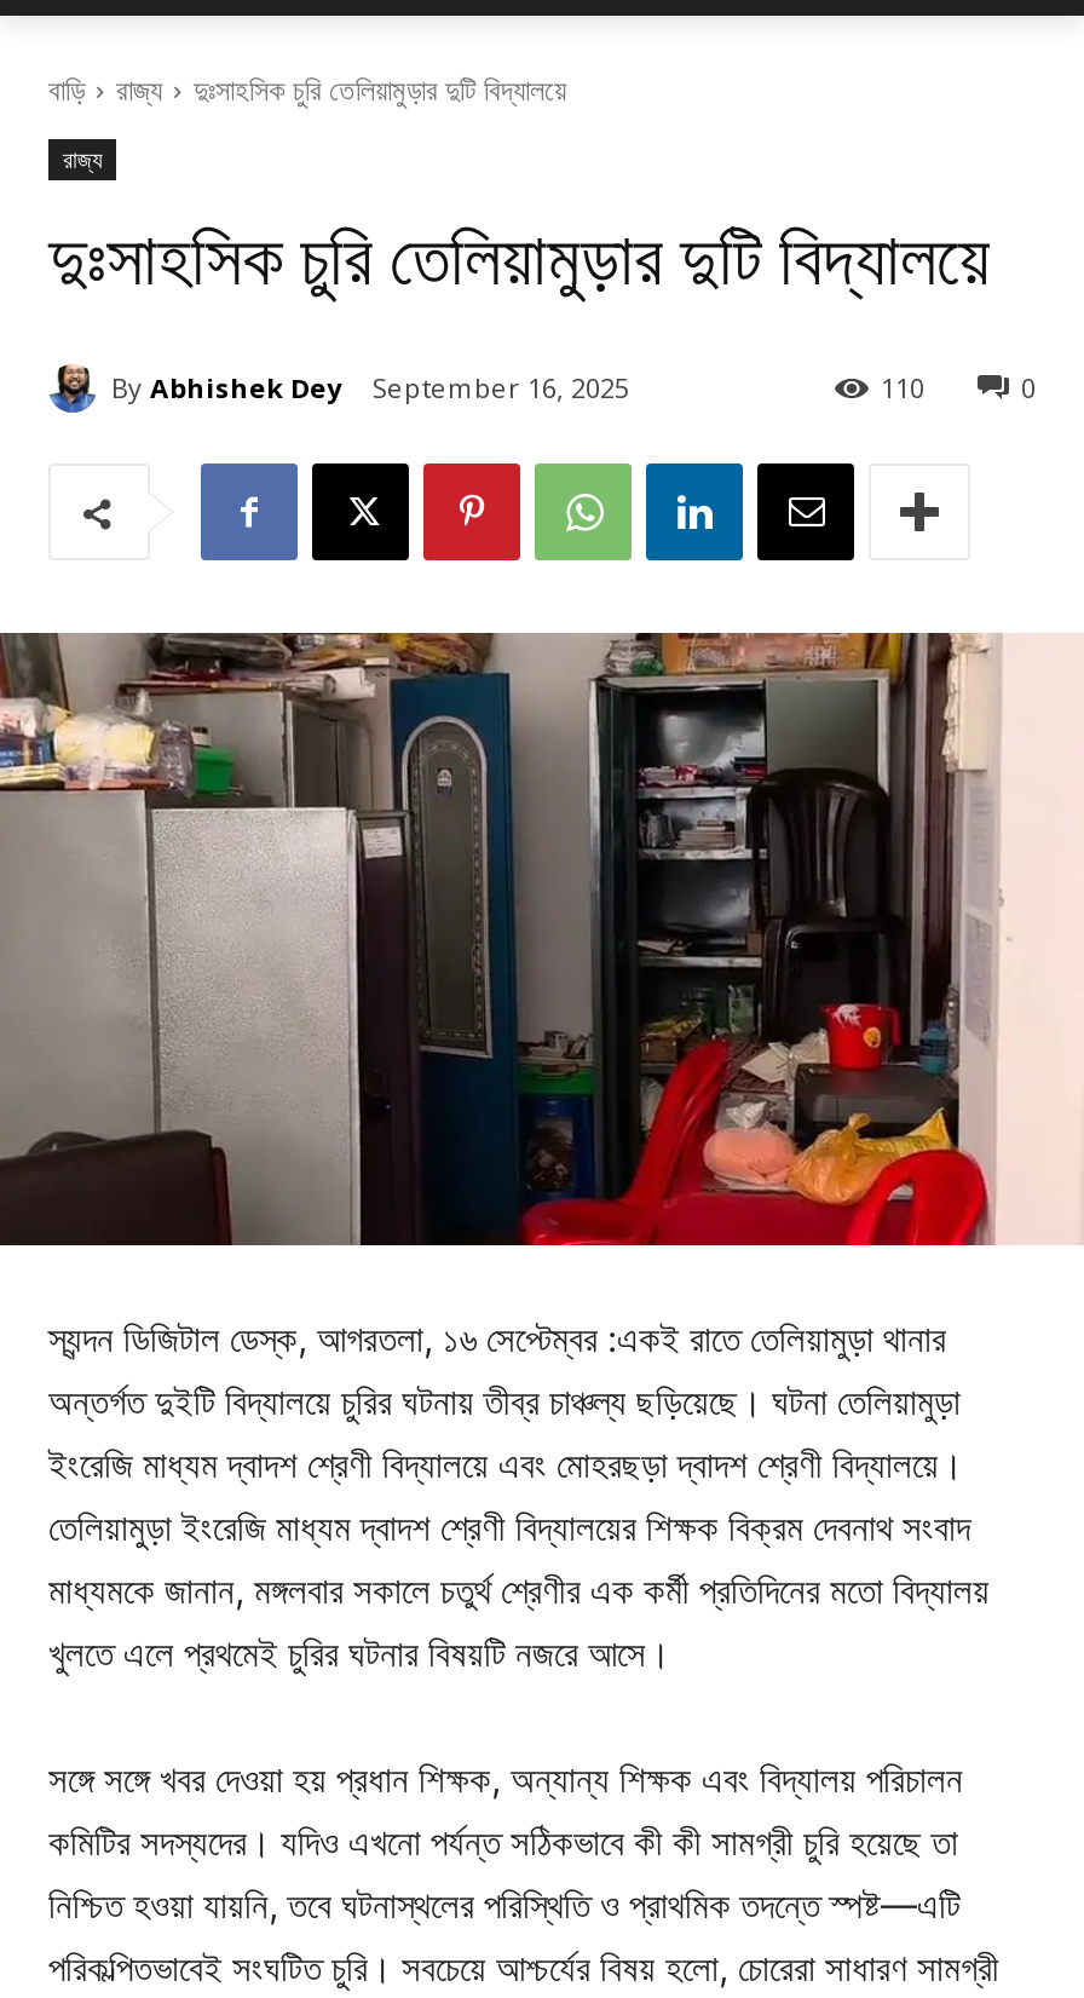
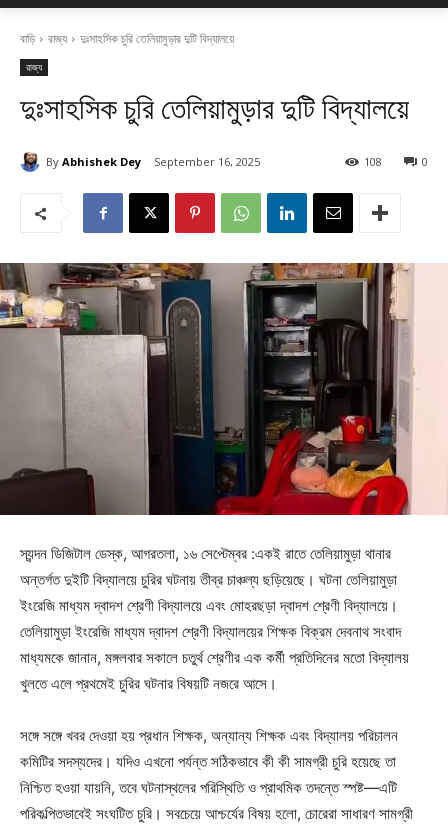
- 110
+ 108
